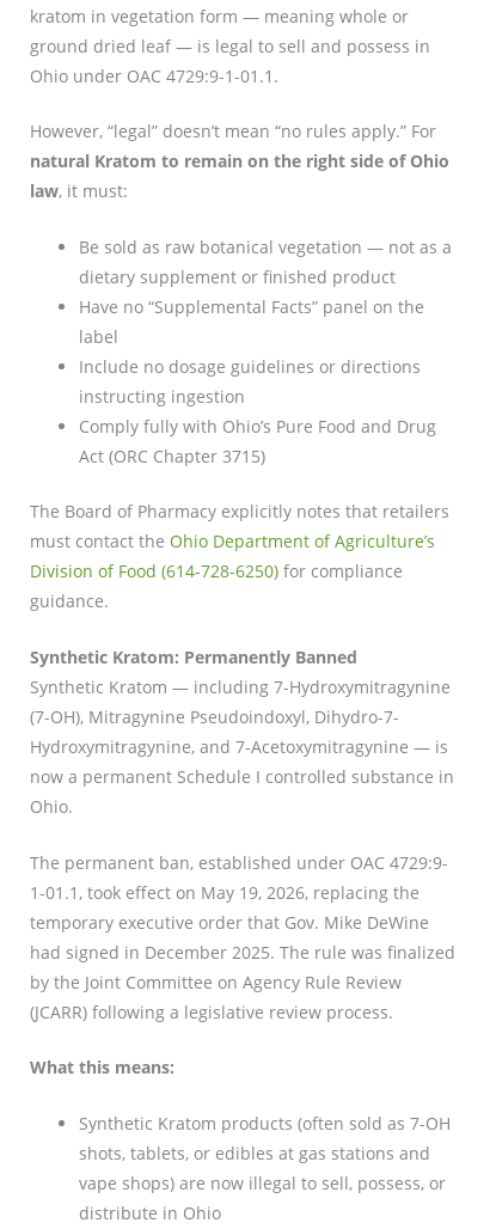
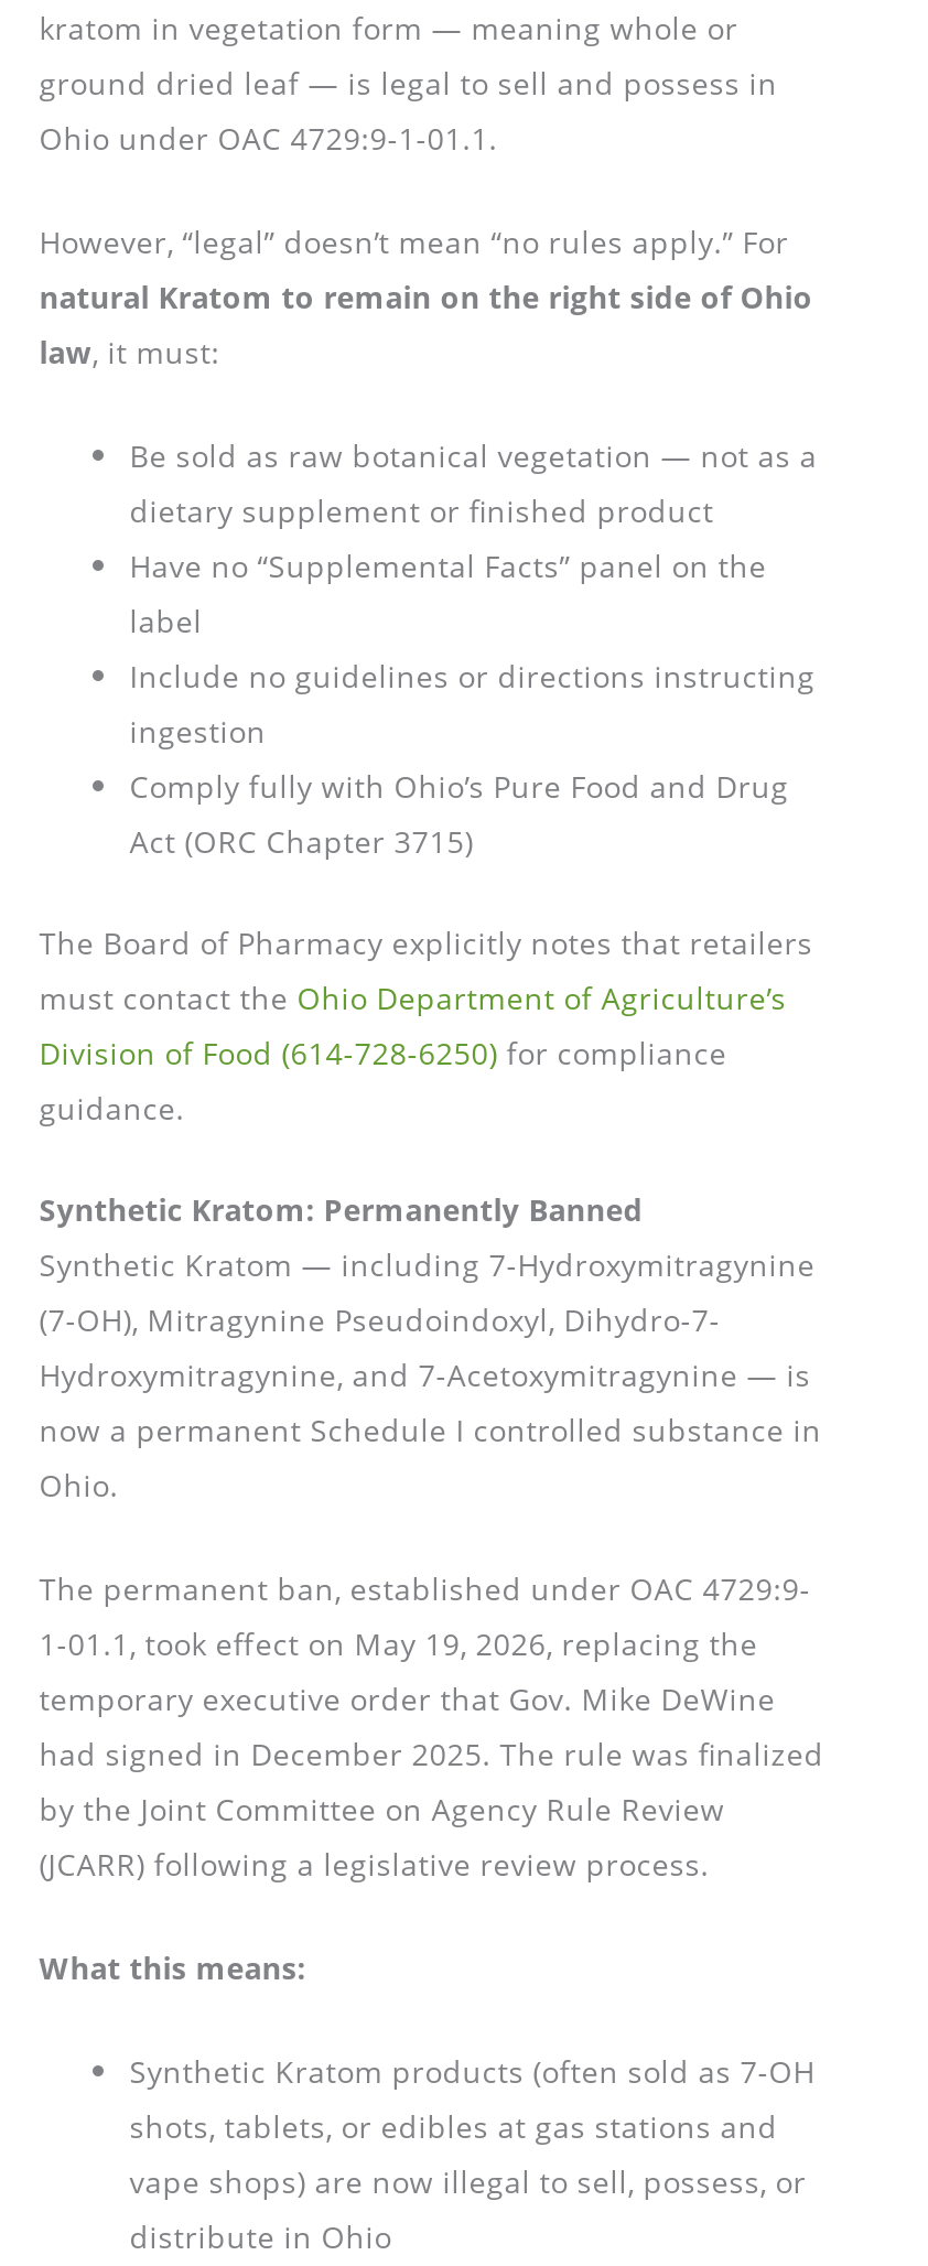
- Include no dosage guidelines or directions
- instructing ingestion
+ Include no guidelines or directions instructing
+ ingestion
